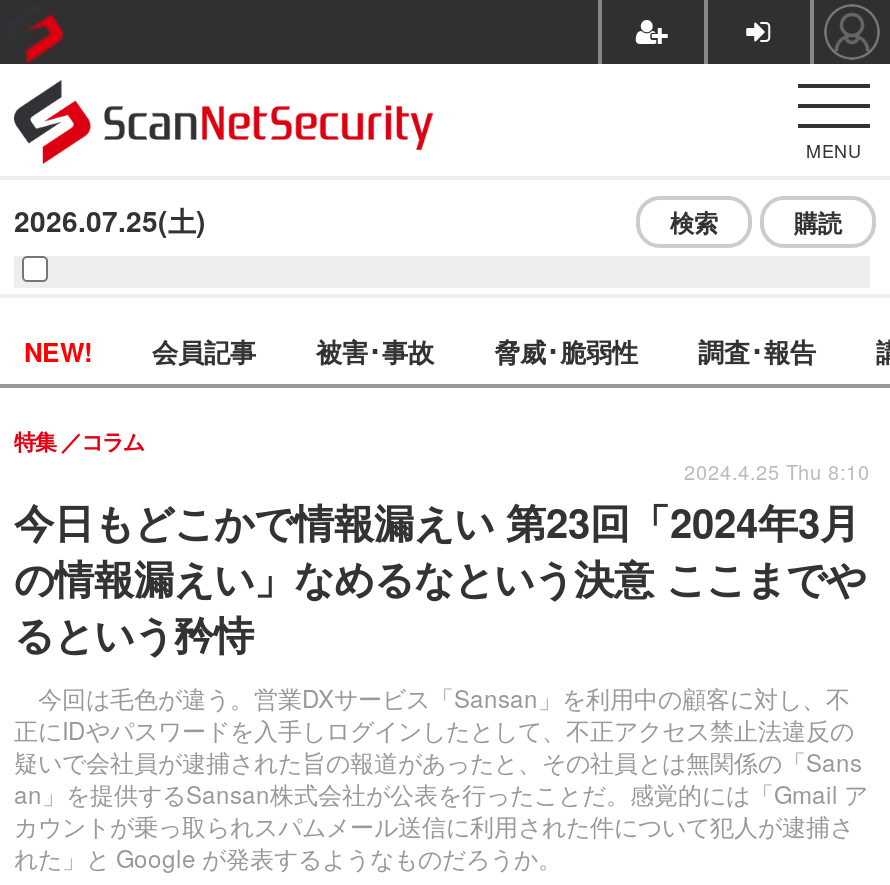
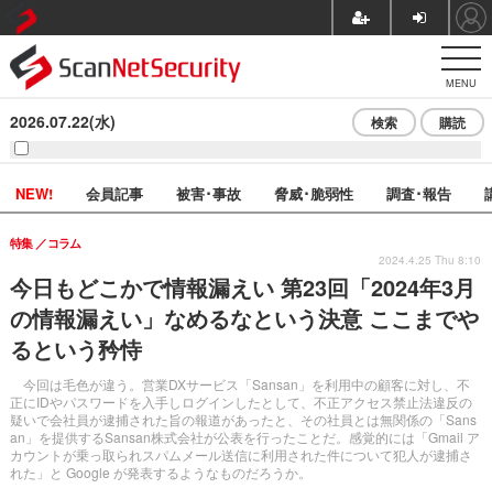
- 2026.07.25(土)
+ 2026.07.22(水)
